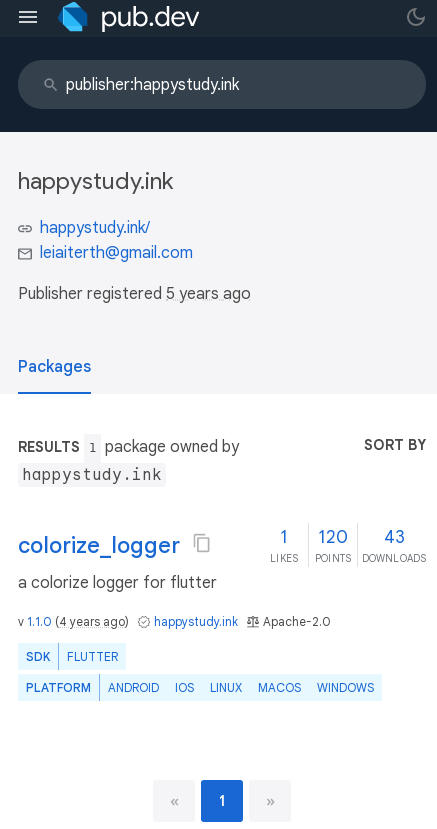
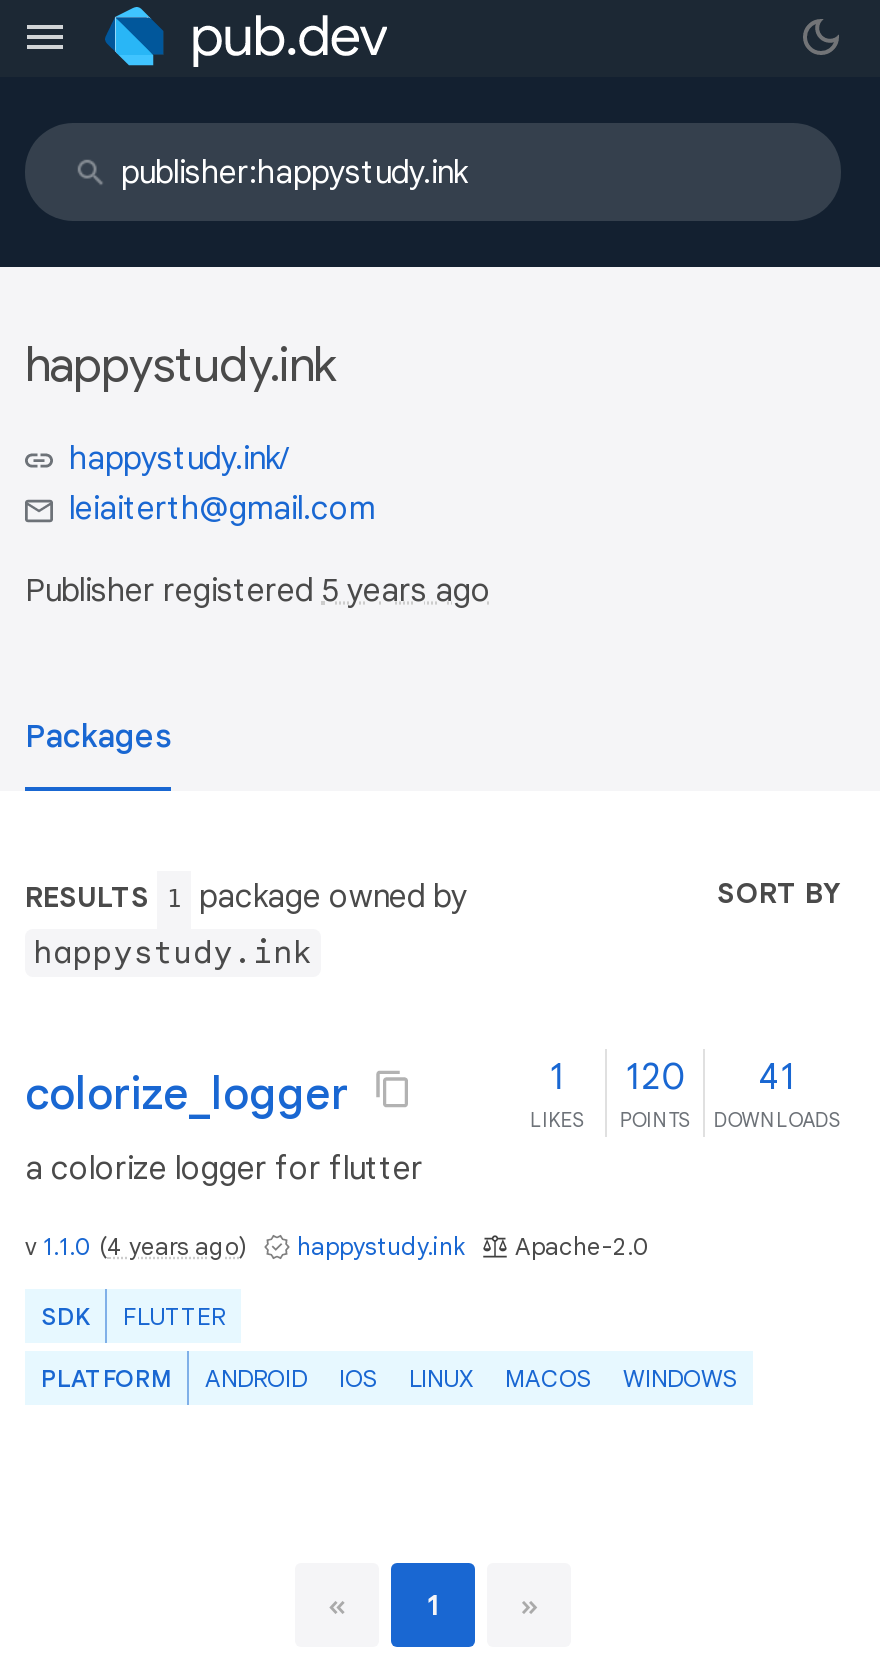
- 1 120 43
+ 1 120 41
